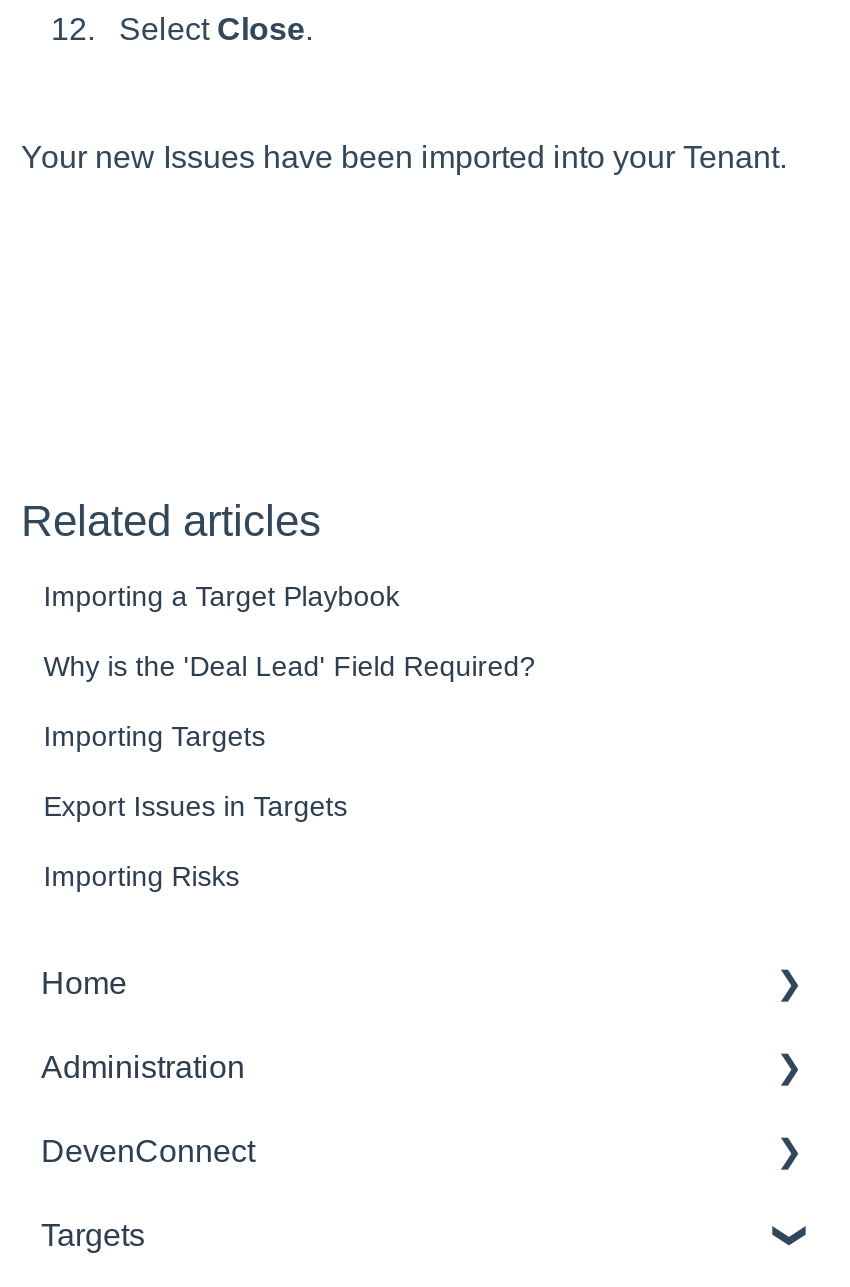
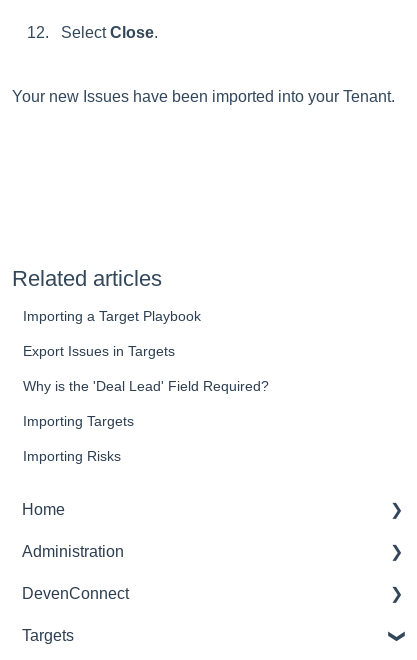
moved down: Why is the 'Deal Lead' Field Required? | Importing Targets

moved up: Export Issues in Targets
